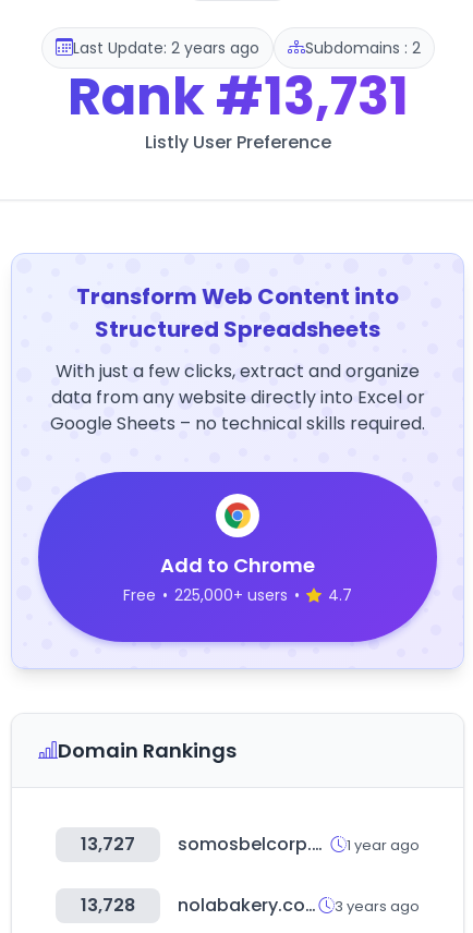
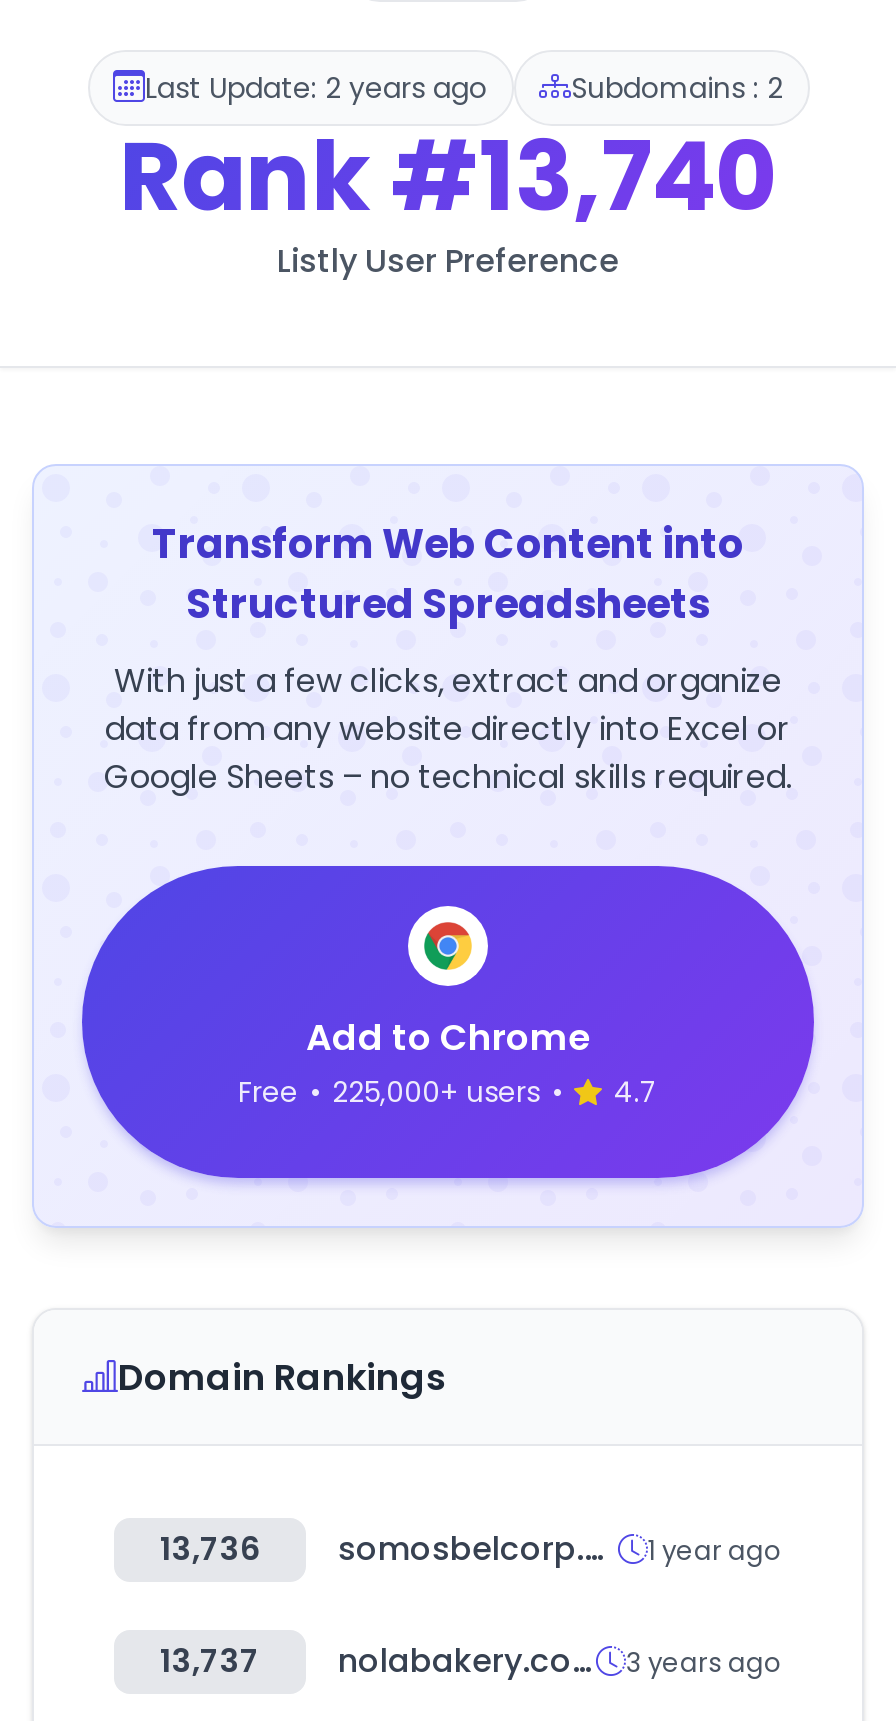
- Rank #13,731
+ Rank #13,740

- 13,727
+ 13,736

- 13,728
+ 13,737
